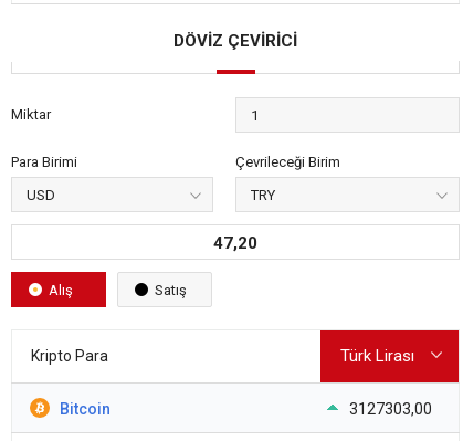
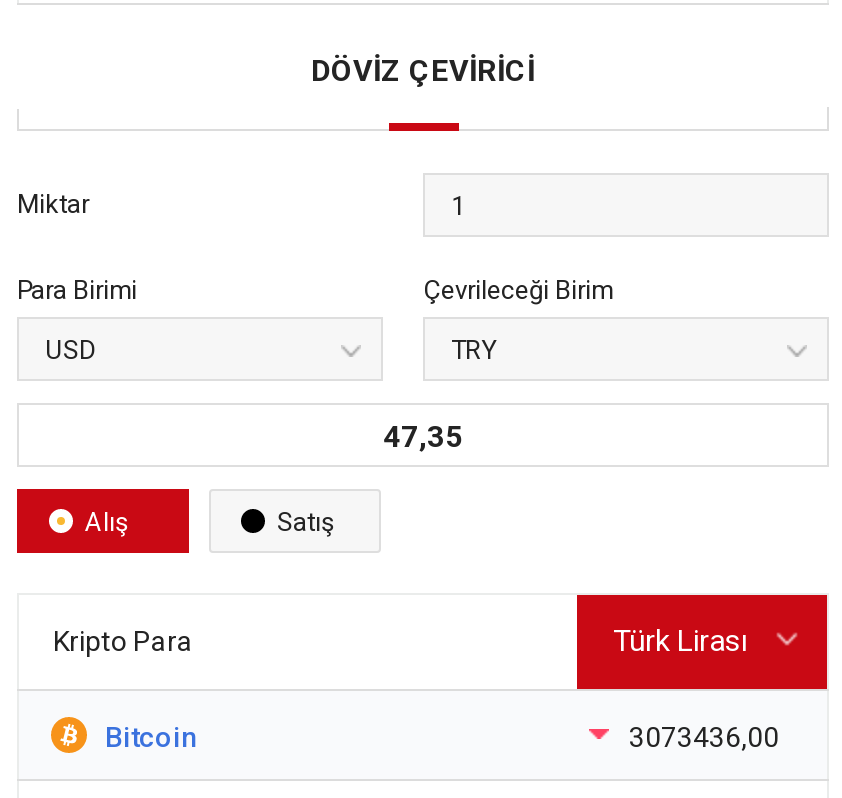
- 47,20
+ 47,35

- 3127303,00
+ 3073436,00
